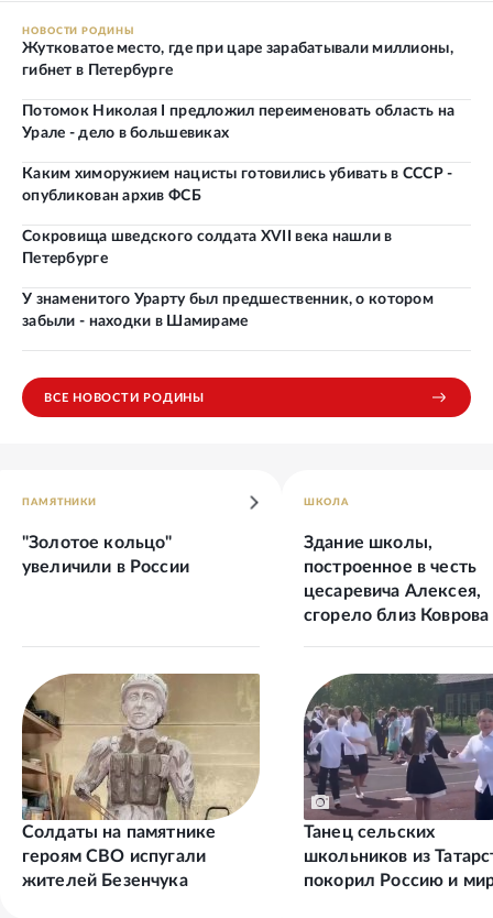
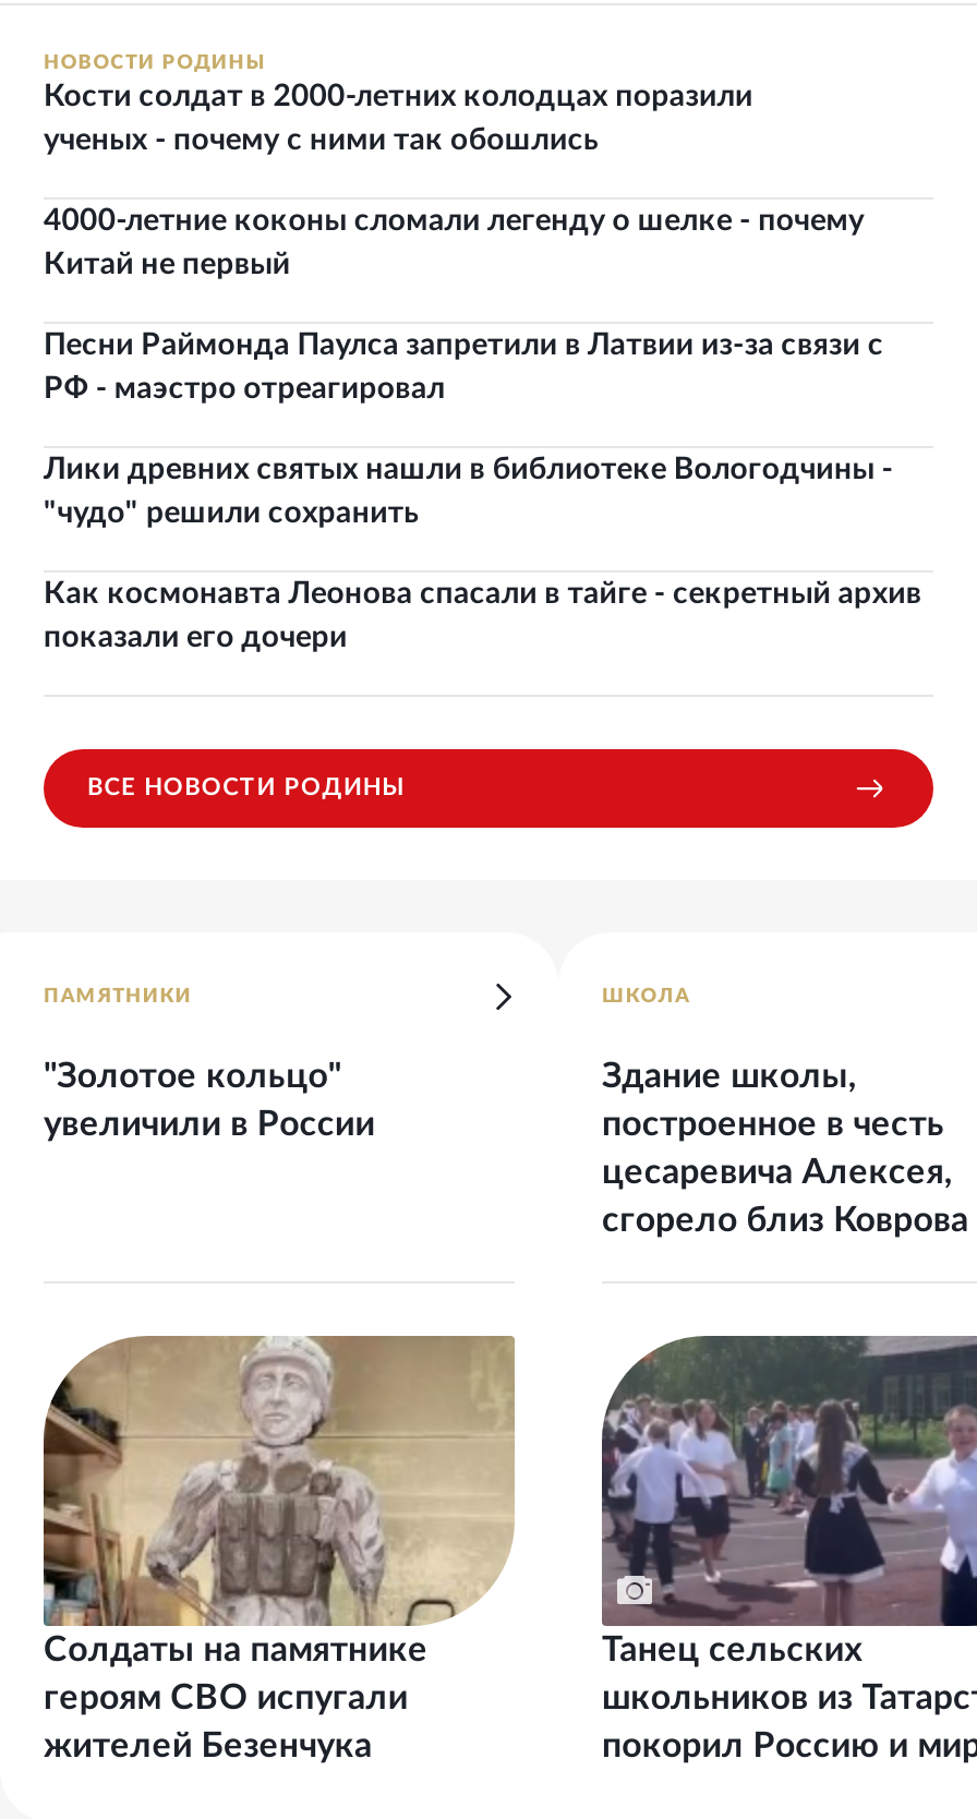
- Жутковатое место, где при царе зарабатывали миллионы,
- гибнет в Петербурге
+ Кости солдат в 2000‑летних колодцах поразили
+ ученых - почему с ними так обошлись

- Потомок Николая I предложил переименовать область на
- Урале - дело в большевиках
+ 4000‑летние коконы сломали легенду о шелке - почему
+ Китай не первый

- Каким химоружием нацисты готовились убивать в СССР -
- опубликован архив ФСБ
+ Песни Раймонда Паулса запретили в Латвии из‑за связи с
+ РФ - маэстро отреагировал

- Сокровища шведского солдата XVII века нашли в
- Петербурге
+ Лики древних святых нашли в библиотеке Вологодчины -
+ "чудо" решили сохранить

- У знаменитого Урарту был предшественник, о котором
- забыли - находки в Шамираме
+ Как космонавта Леонова спасали в тайге - секретный архив
+ показали его дочери
